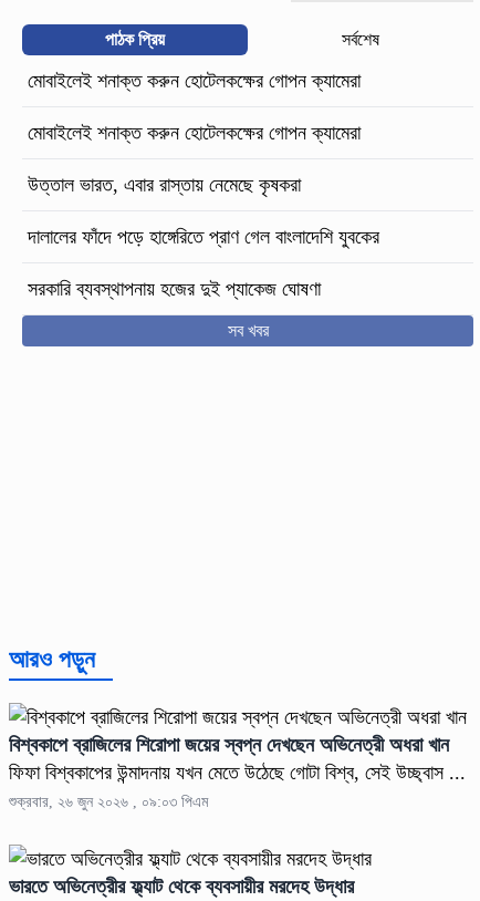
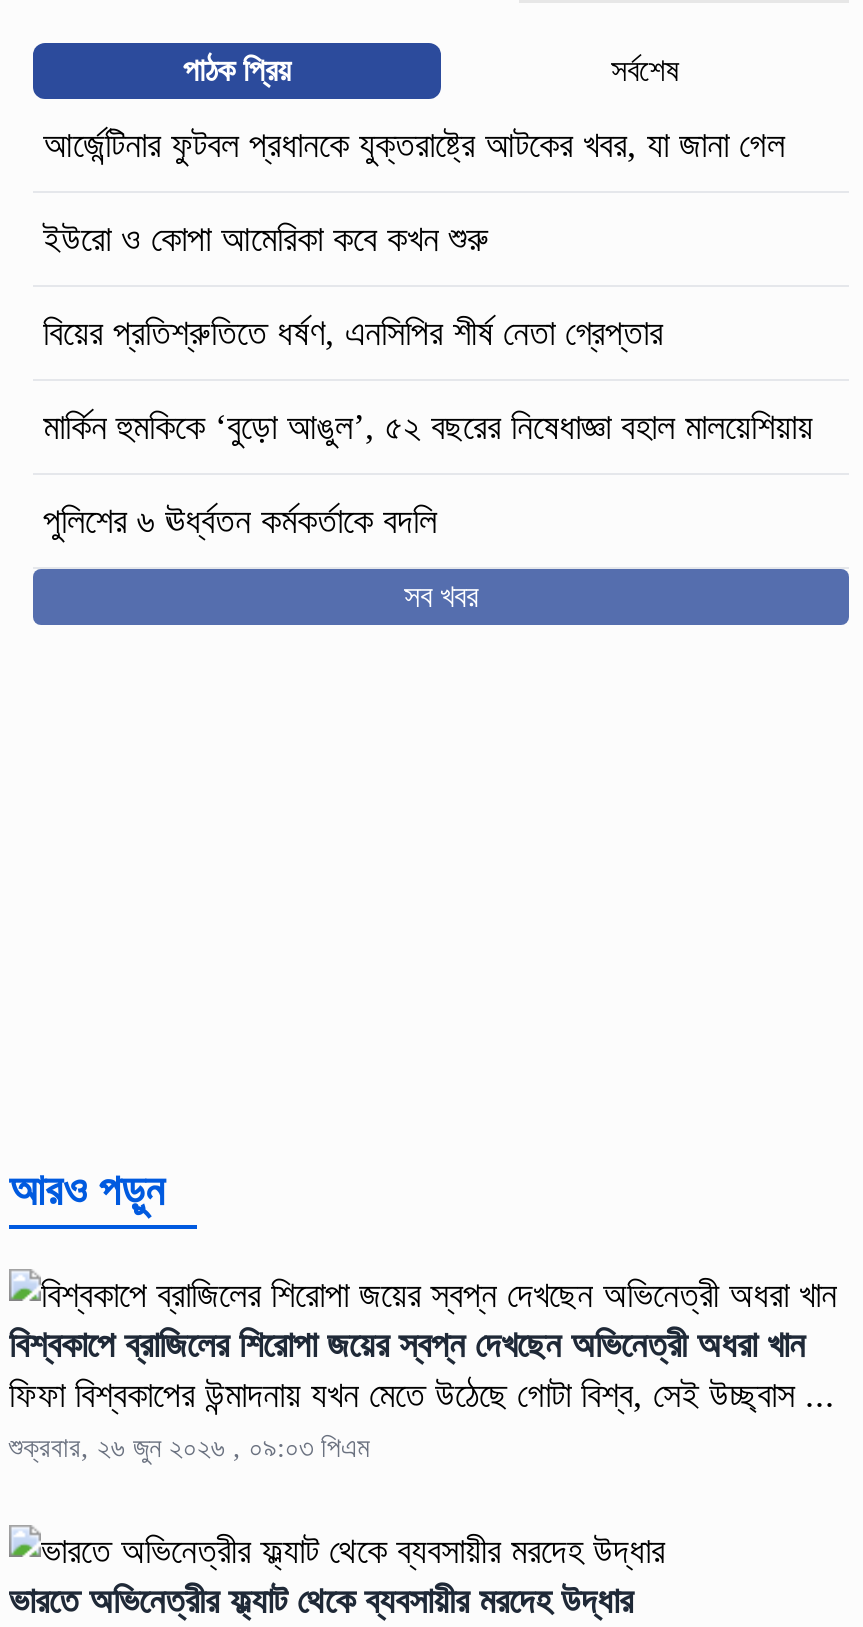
- মোবাইলেই শনাক্ত করুন হোটেলকক্ষের গোপন ক্যামেরা
+ আর্জেন্টিনার ফুটবল প্রধানকে যুক্তরাষ্ট্রে আটকের খবর, যা জানা গেল

- মোবাইলেই শনাক্ত করুন হোটেলকক্ষের গোপন ক্যামেরা
+ ইউরো ও কোপা আমেরিকা কবে কখন শুরু

- উত্তাল ভারত, এবার রাস্তায় নেমেছে কৃষকরা
+ বিয়ের প্রতিশ্রুতিতে ধর্ষণ, এনসিপির শীর্ষ নেতা গ্রেপ্তার

- দালালের ফাঁদে পড়ে হাঙ্গেরিতে প্রাণ গেল বাংলাদেশি যুবকের
+ মার্কিন হুমকিকে ‘বুড়ো আঙুল’, ৫২ বছরের নিষেধাজ্ঞা বহাল মালয়েশিয়ায়

- সরকারি ব্যবস্থাপনায় হজের দুই প্যাকেজ ঘোষণা
+ পুলিশের ৬ ঊর্ধ্বতন কর্মকর্তাকে বদলি
